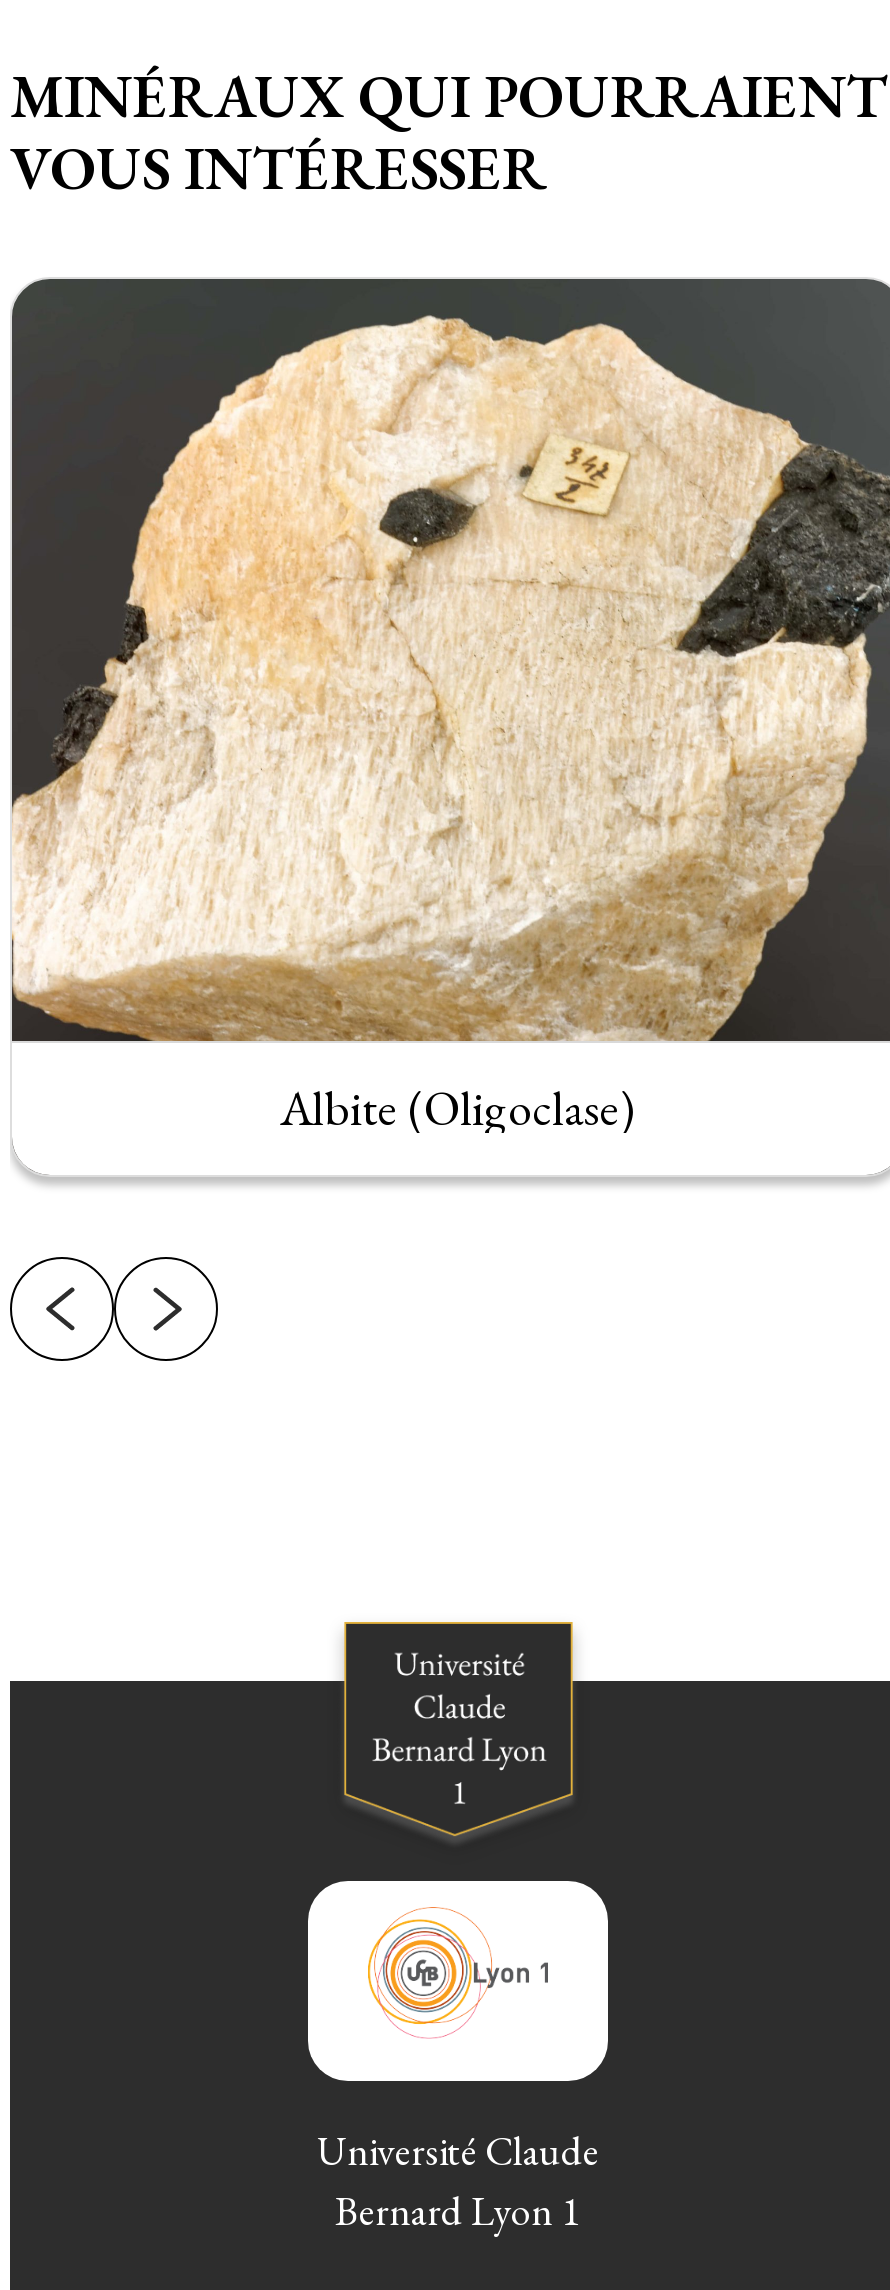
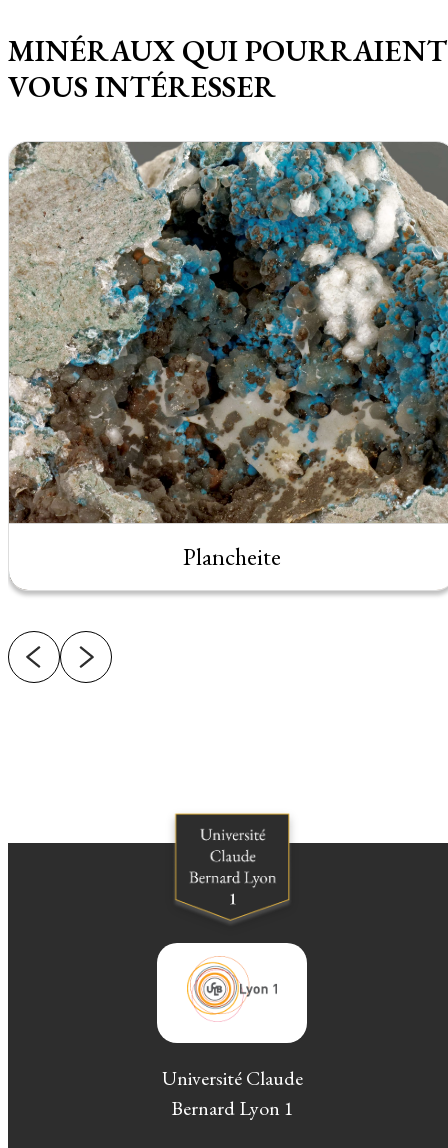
- [image]
- Albite (Oligoclase)
+ [image]
+ Plancheite
